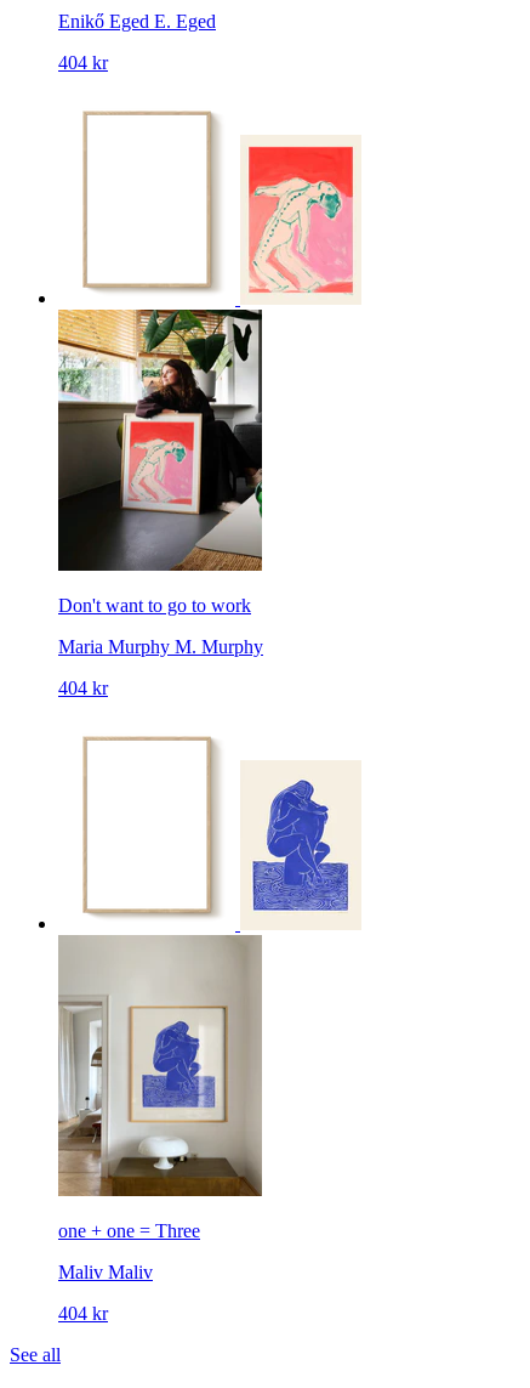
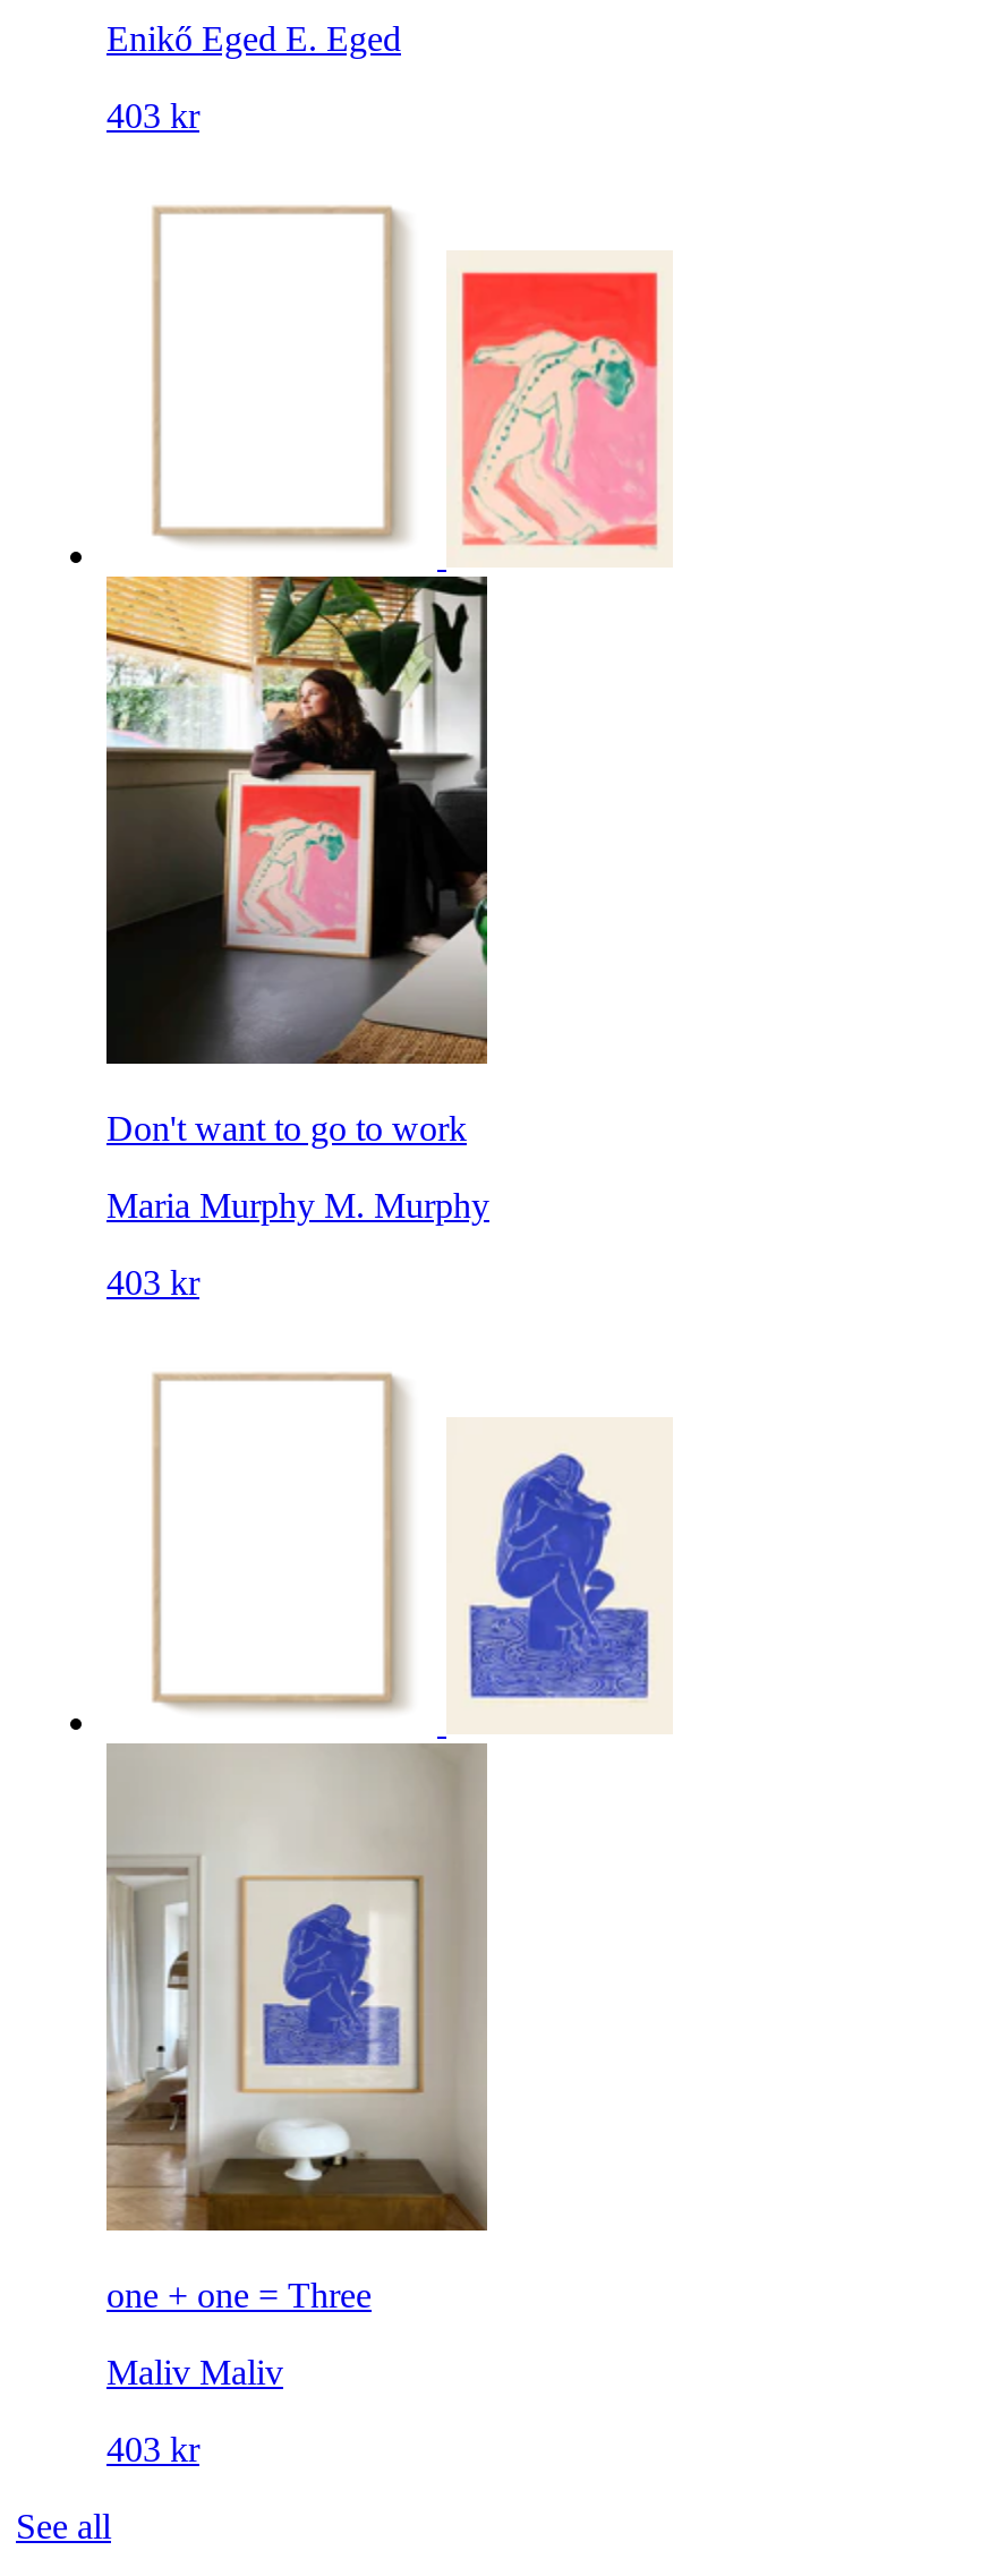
- 404 kr
+ 403 kr

- 404 kr
+ 403 kr

- 404 kr
+ 403 kr
